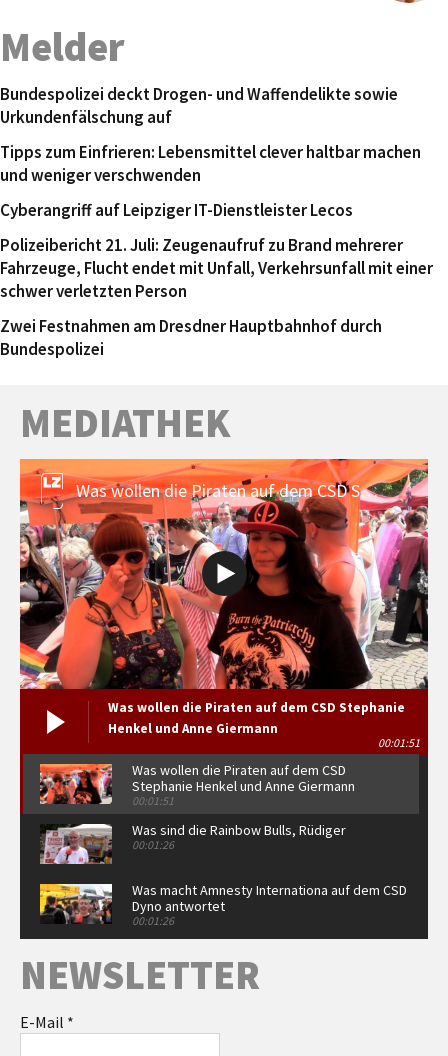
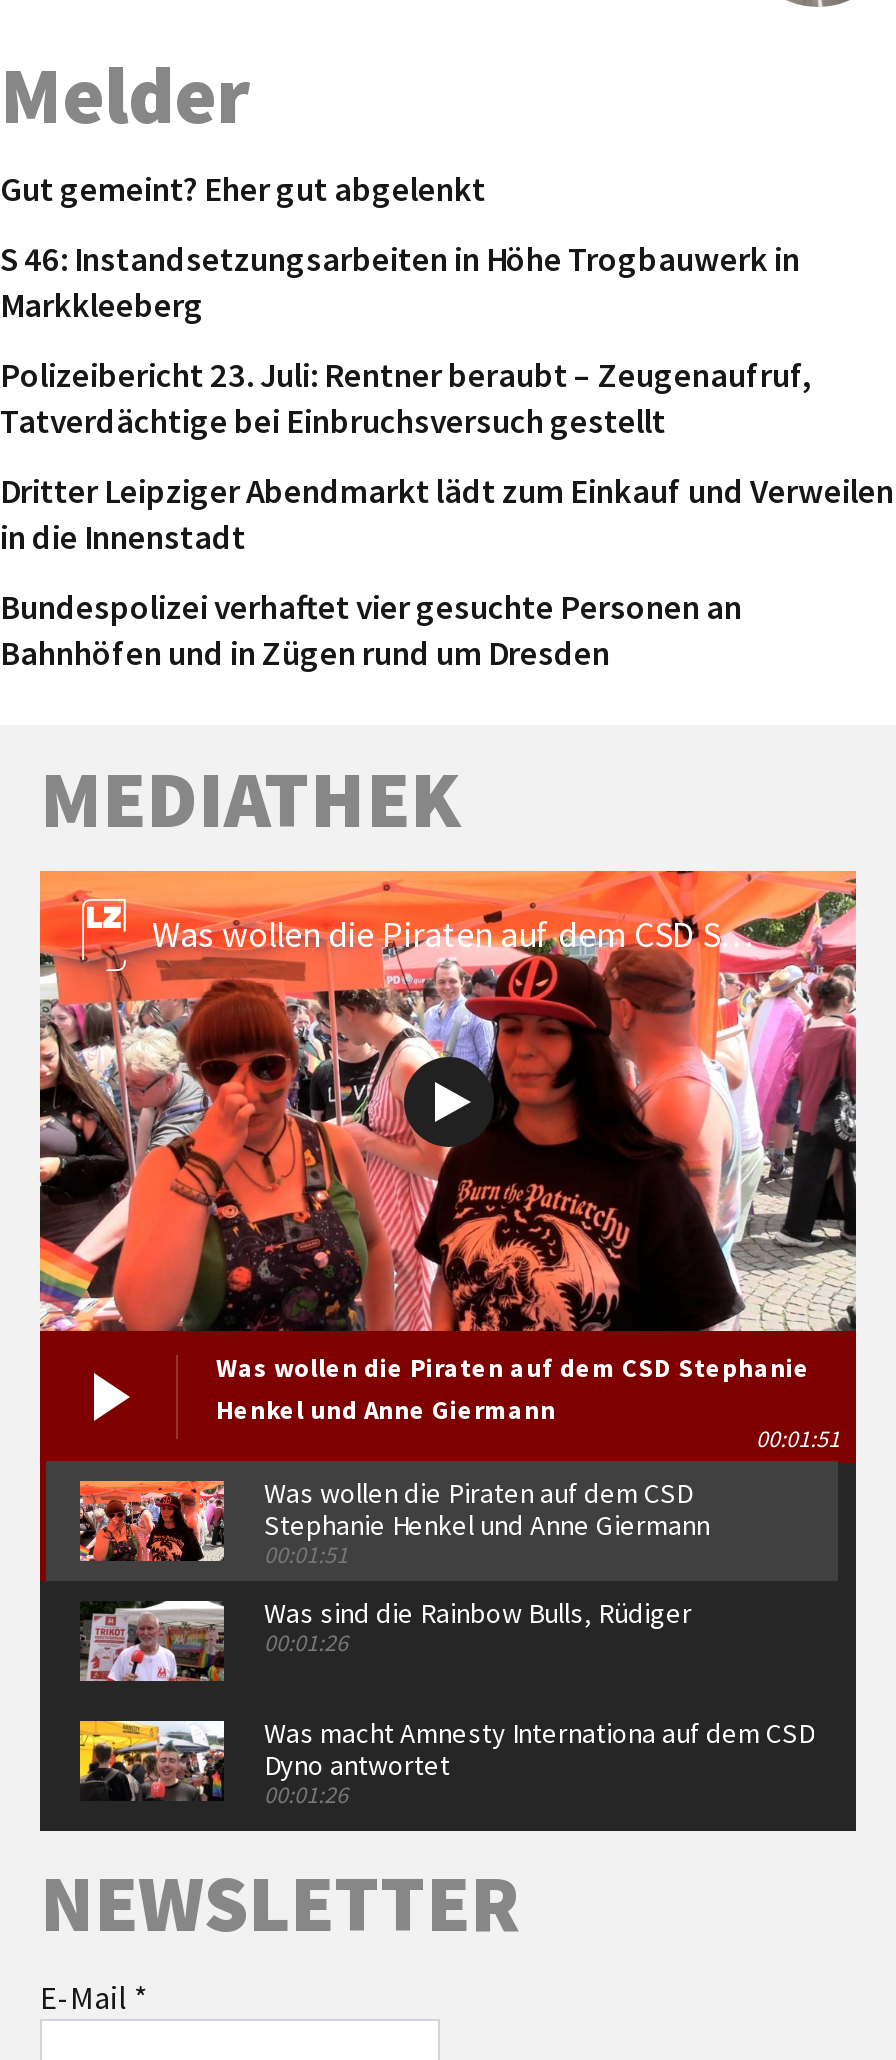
- Bundespolizei deckt Drogen- und Waffendelikte sowie
- Urkundenfälschung auf
+ Gut gemeint? Eher gut abgelenkt

- Tipps zum Einfrieren: Lebensmittel clever haltbar machen
- und weniger verschwenden
+ S 46: Instandsetzungsarbeiten in Höhe Trogbauwerk in
+ Markkleeberg

- Cyberangriff auf Leipziger IT-Dienstleister Lecos
+ Polizeibericht 23. Juli: Rentner beraubt – Zeugenaufruf,
+ Tatverdächtige bei Einbruchsversuch gestellt

- Polizeibericht 21. Juli: Zeugenaufruf zu Brand mehrerer
- Fahrzeuge, Flucht endet mit Unfall, Verkehrsunfall mit einer
- schwer verletzten Person
+ Dritter Leipziger Abendmarkt lädt zum Einkauf und Verweilen
+ in die Innenstadt

- Zwei Festnahmen am Dresdner Hauptbahnhof durch
- Bundespolizei
+ Bundespolizei verhaftet vier gesuchte Personen an
+ Bahnhöfen und in Zügen rund um Dresden
